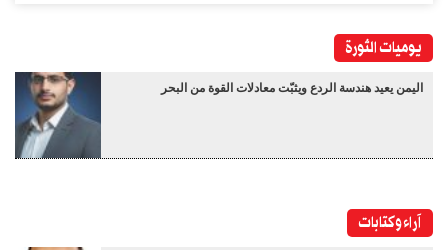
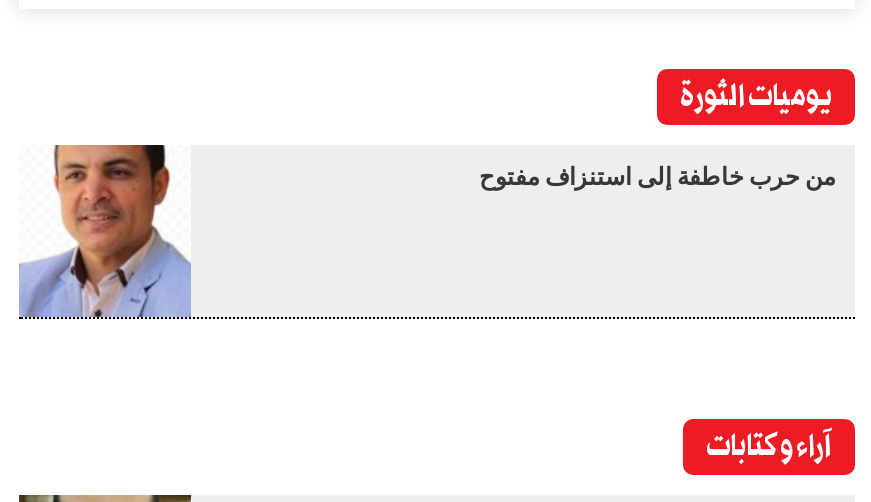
- [image]
+ [image]

- اليمن يعيد هندسة الردع ويثبّت معادلات القوة من البحر
+ من حرب خاطفة إلى استنزاف مفتوح
